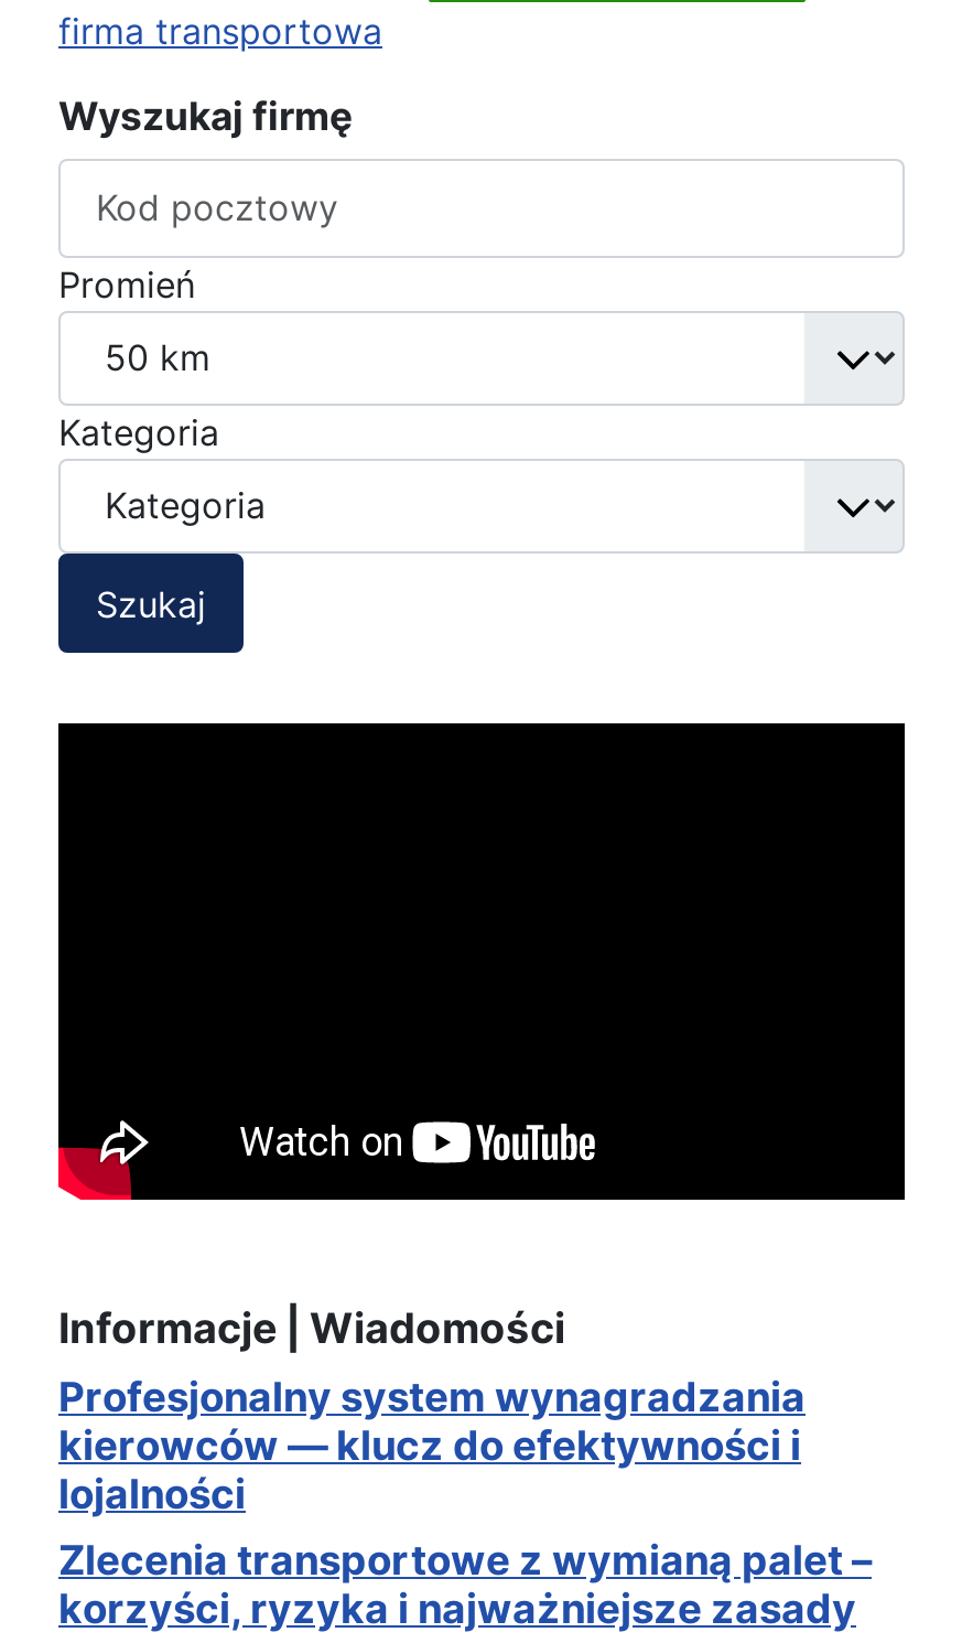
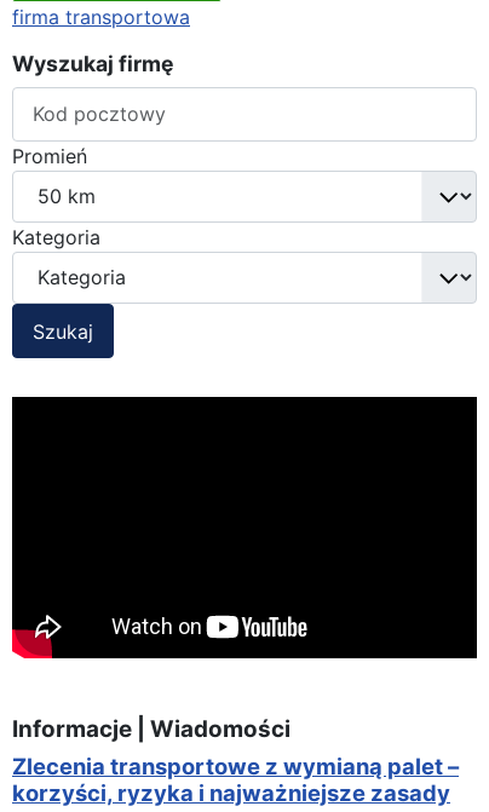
- Profesjonalny system wynagradzania
- kierowców — klucz do efektywności i
- lojalności
